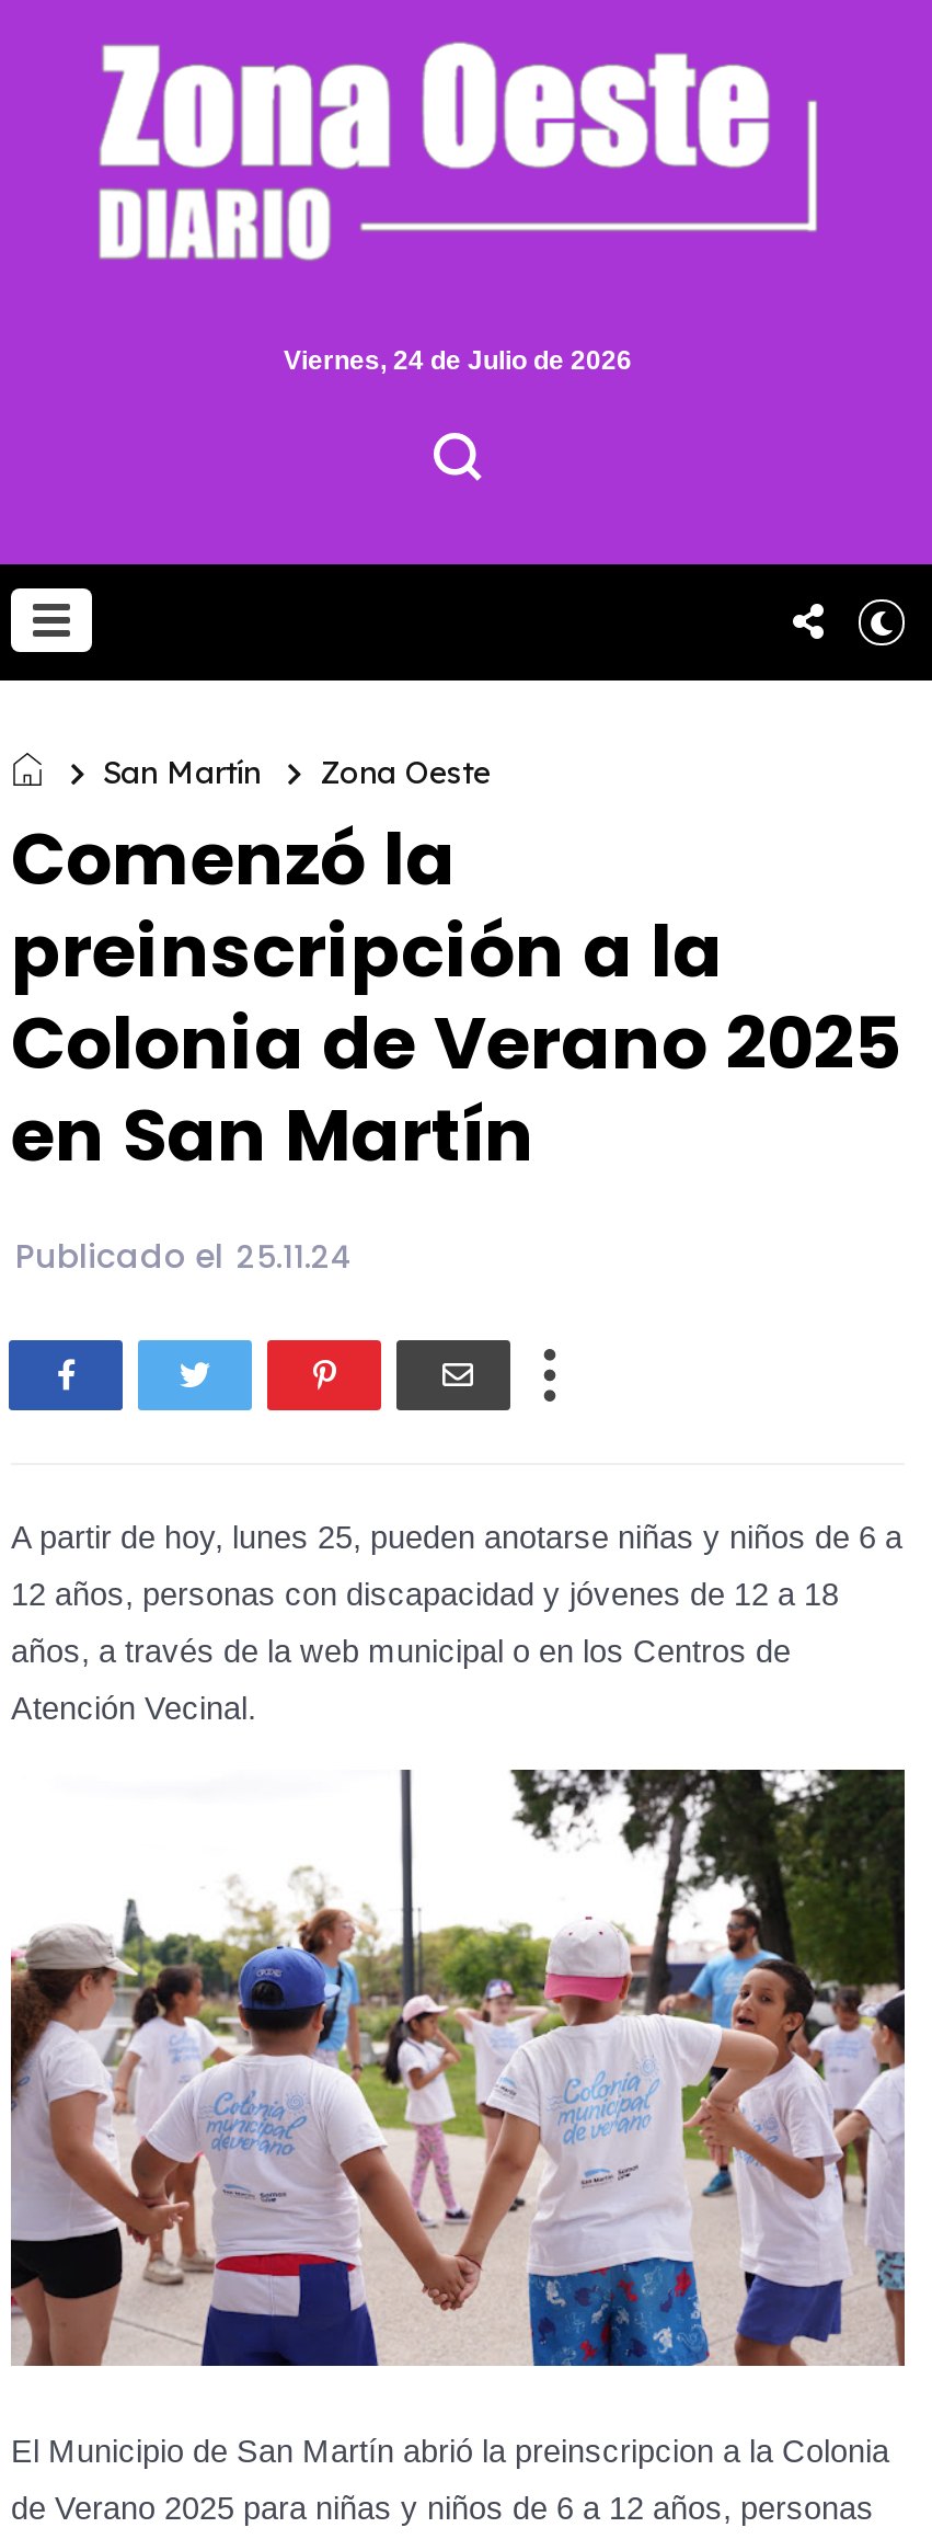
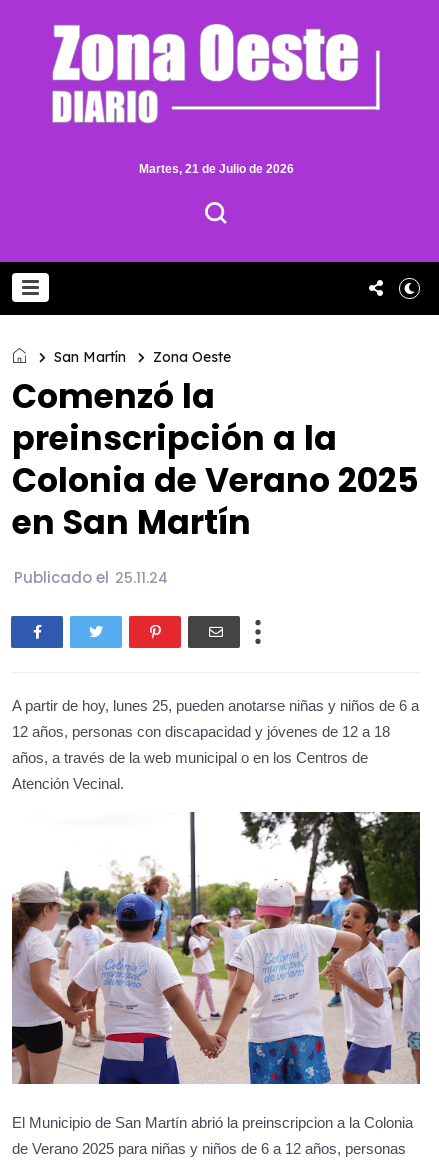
- Viernes, 24 de Julio de 2026
+ Martes, 21 de Julio de 2026
